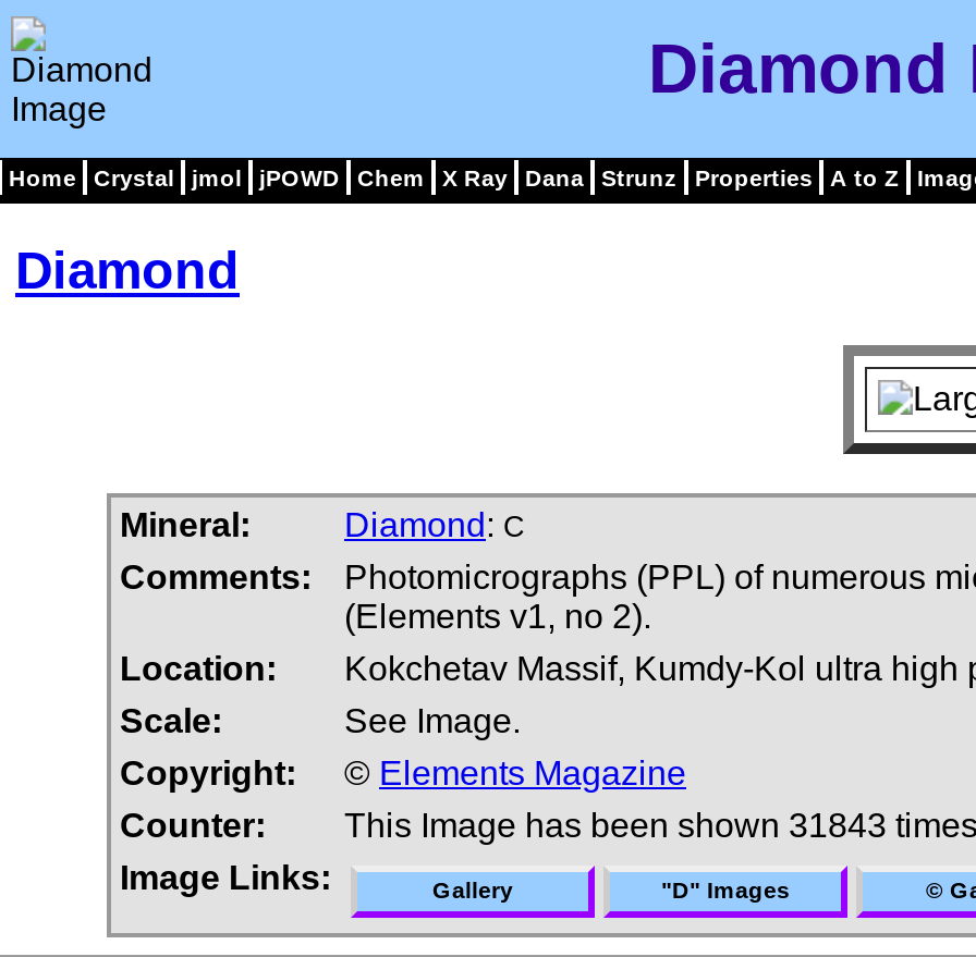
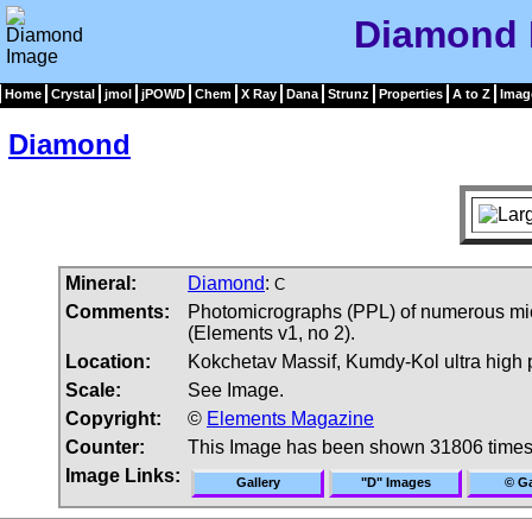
- This Image has been shown 31843 times
+ This Image has been shown 31806 times
